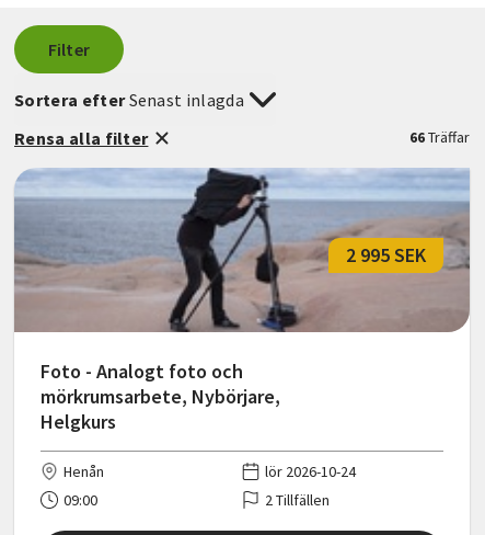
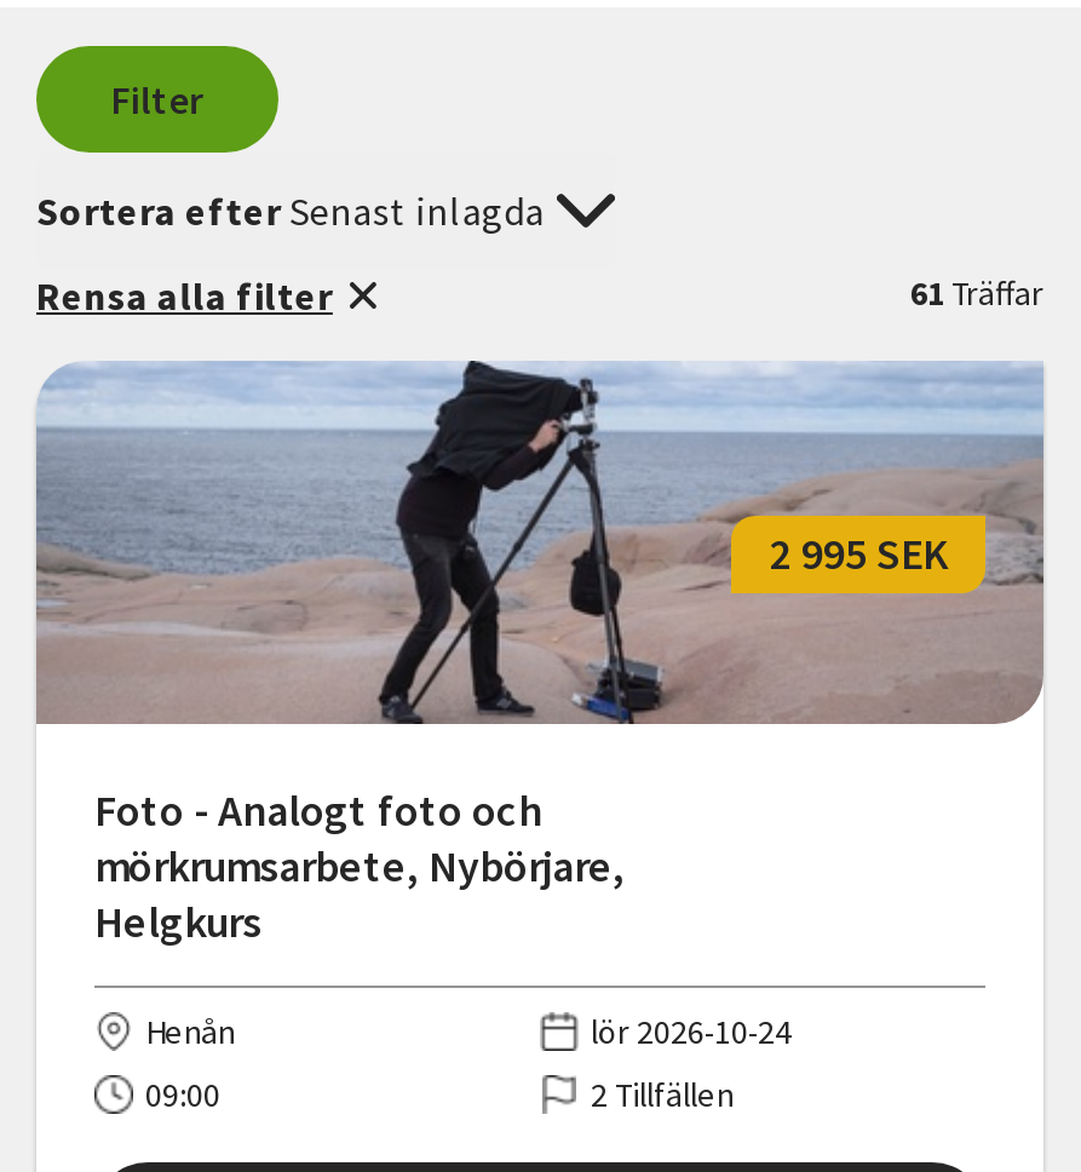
- 66 Träffar
+ 61 Träffar
